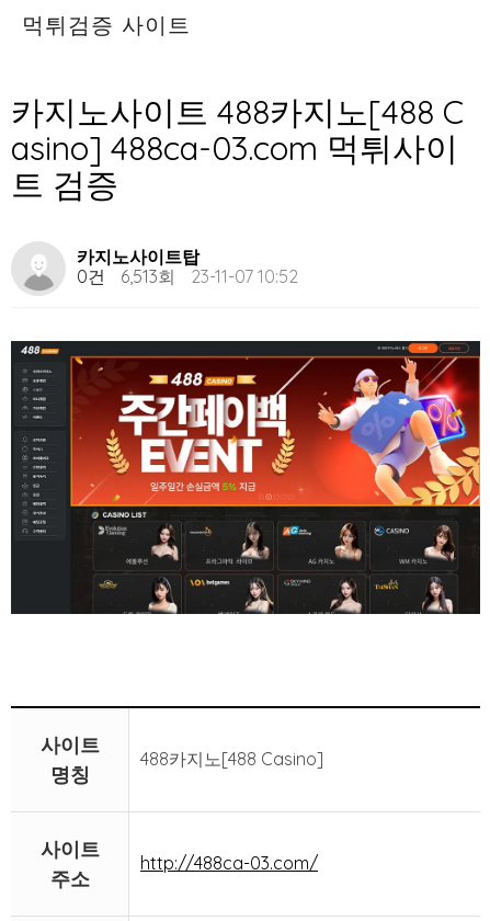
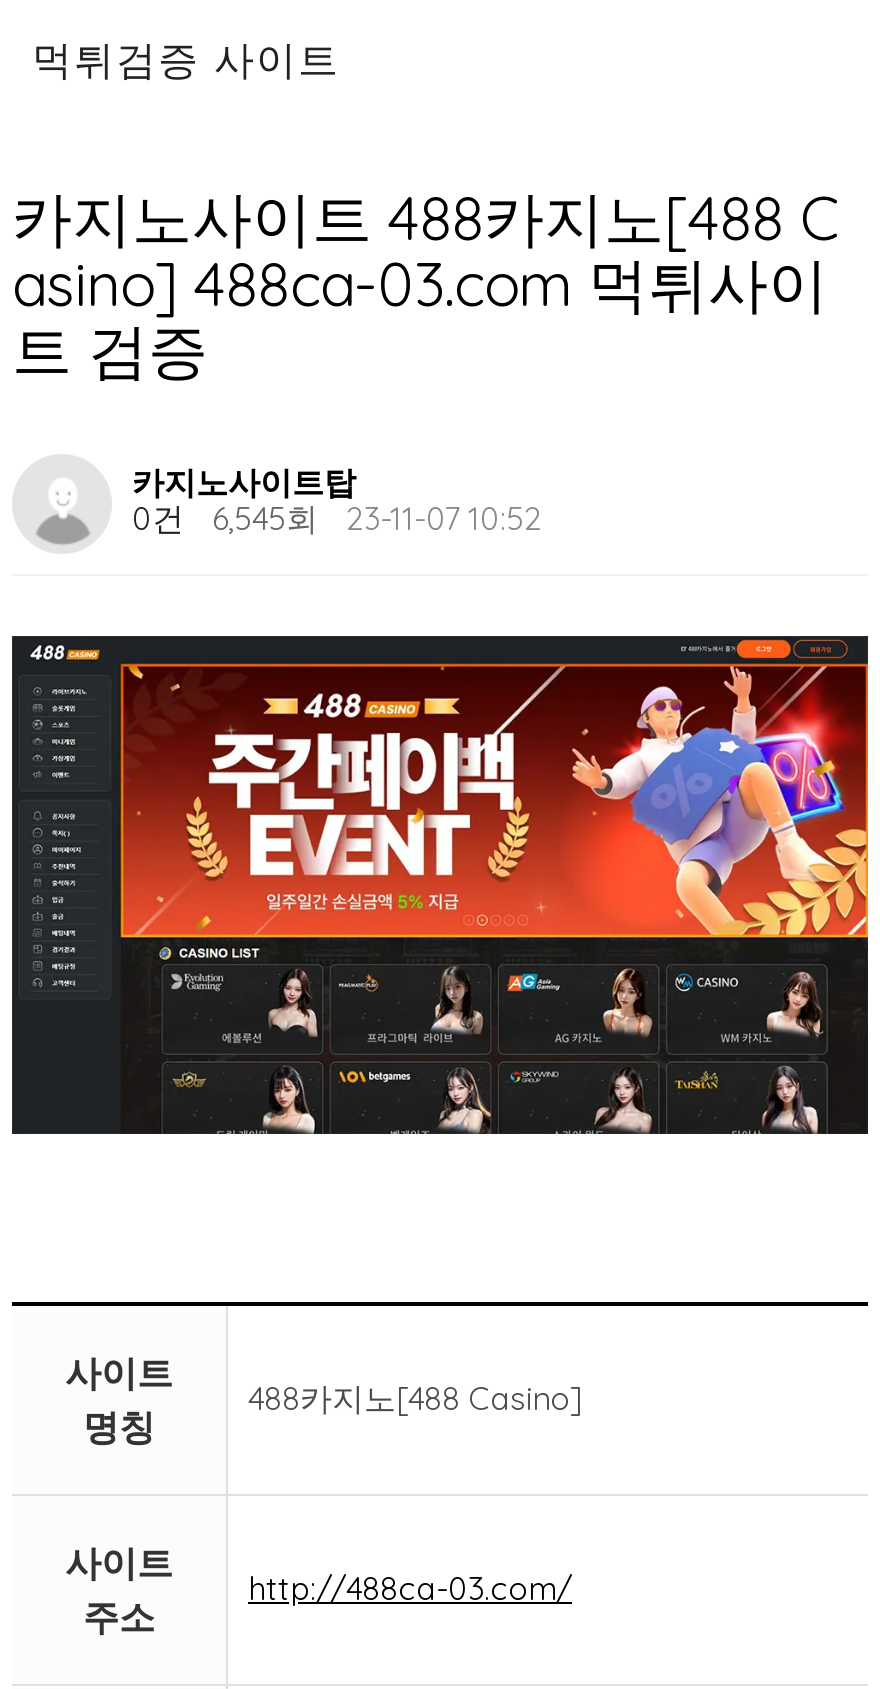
- 0건 6,513회 23-11-07 10:52
+ 0건 6,545회 23-11-07 10:52
